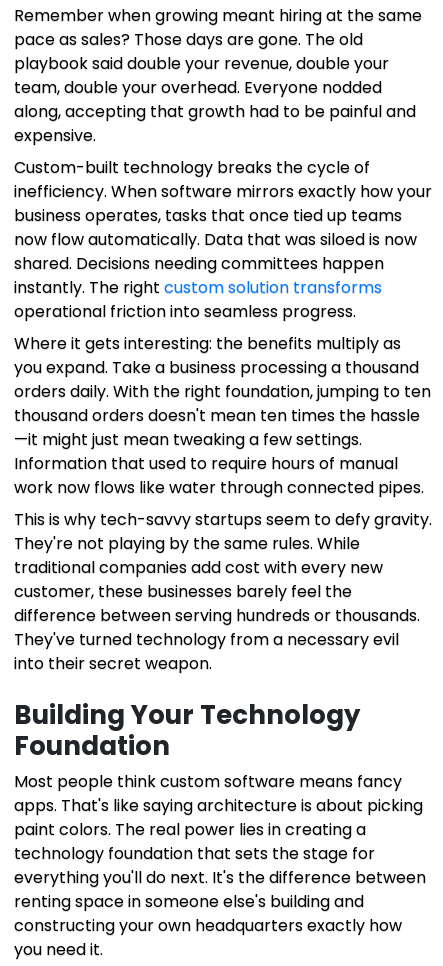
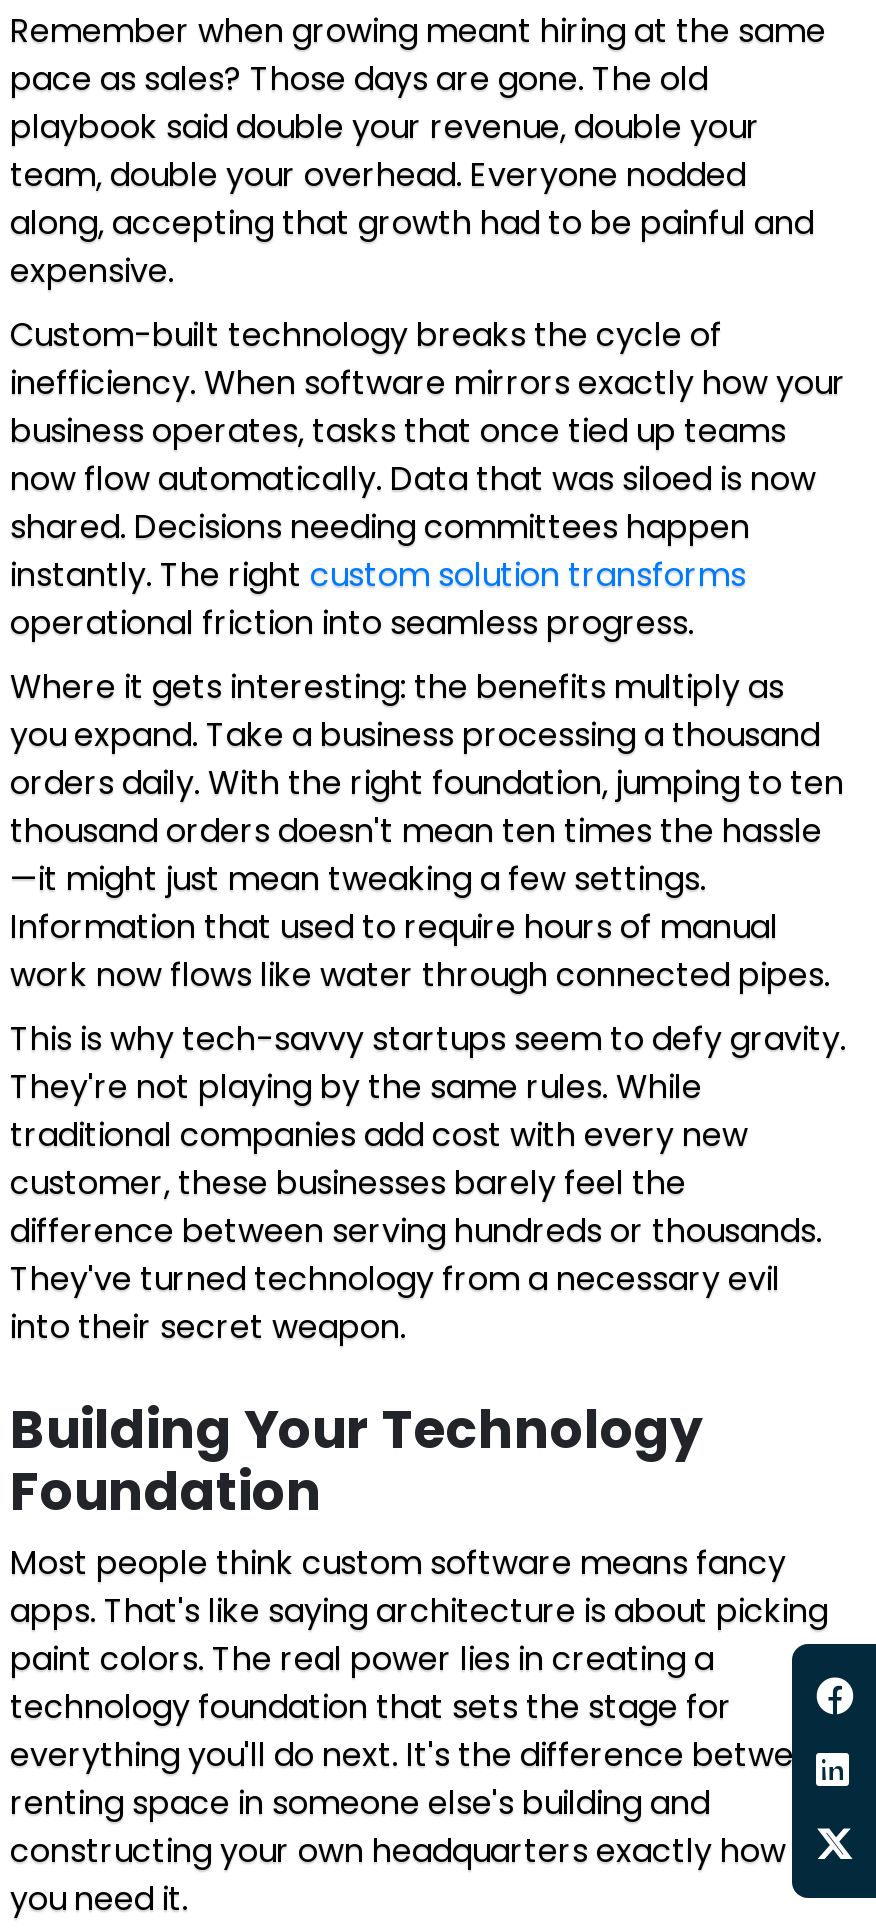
+ [image]
